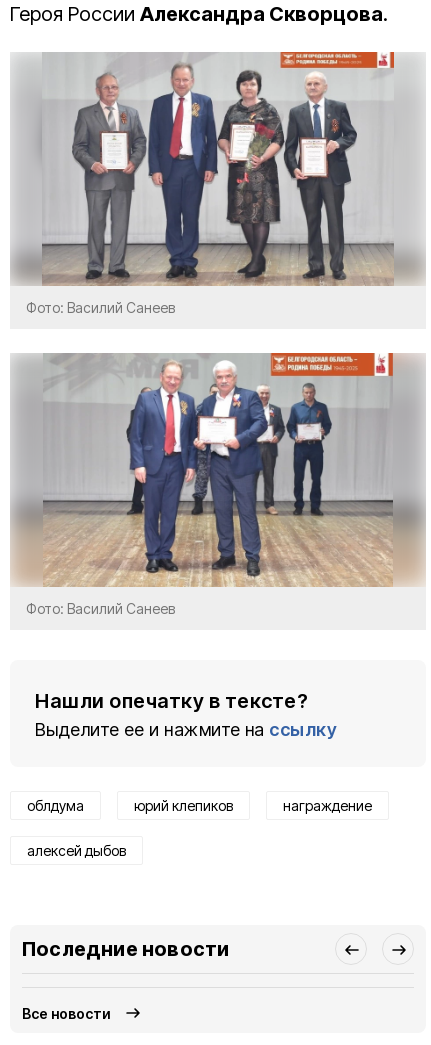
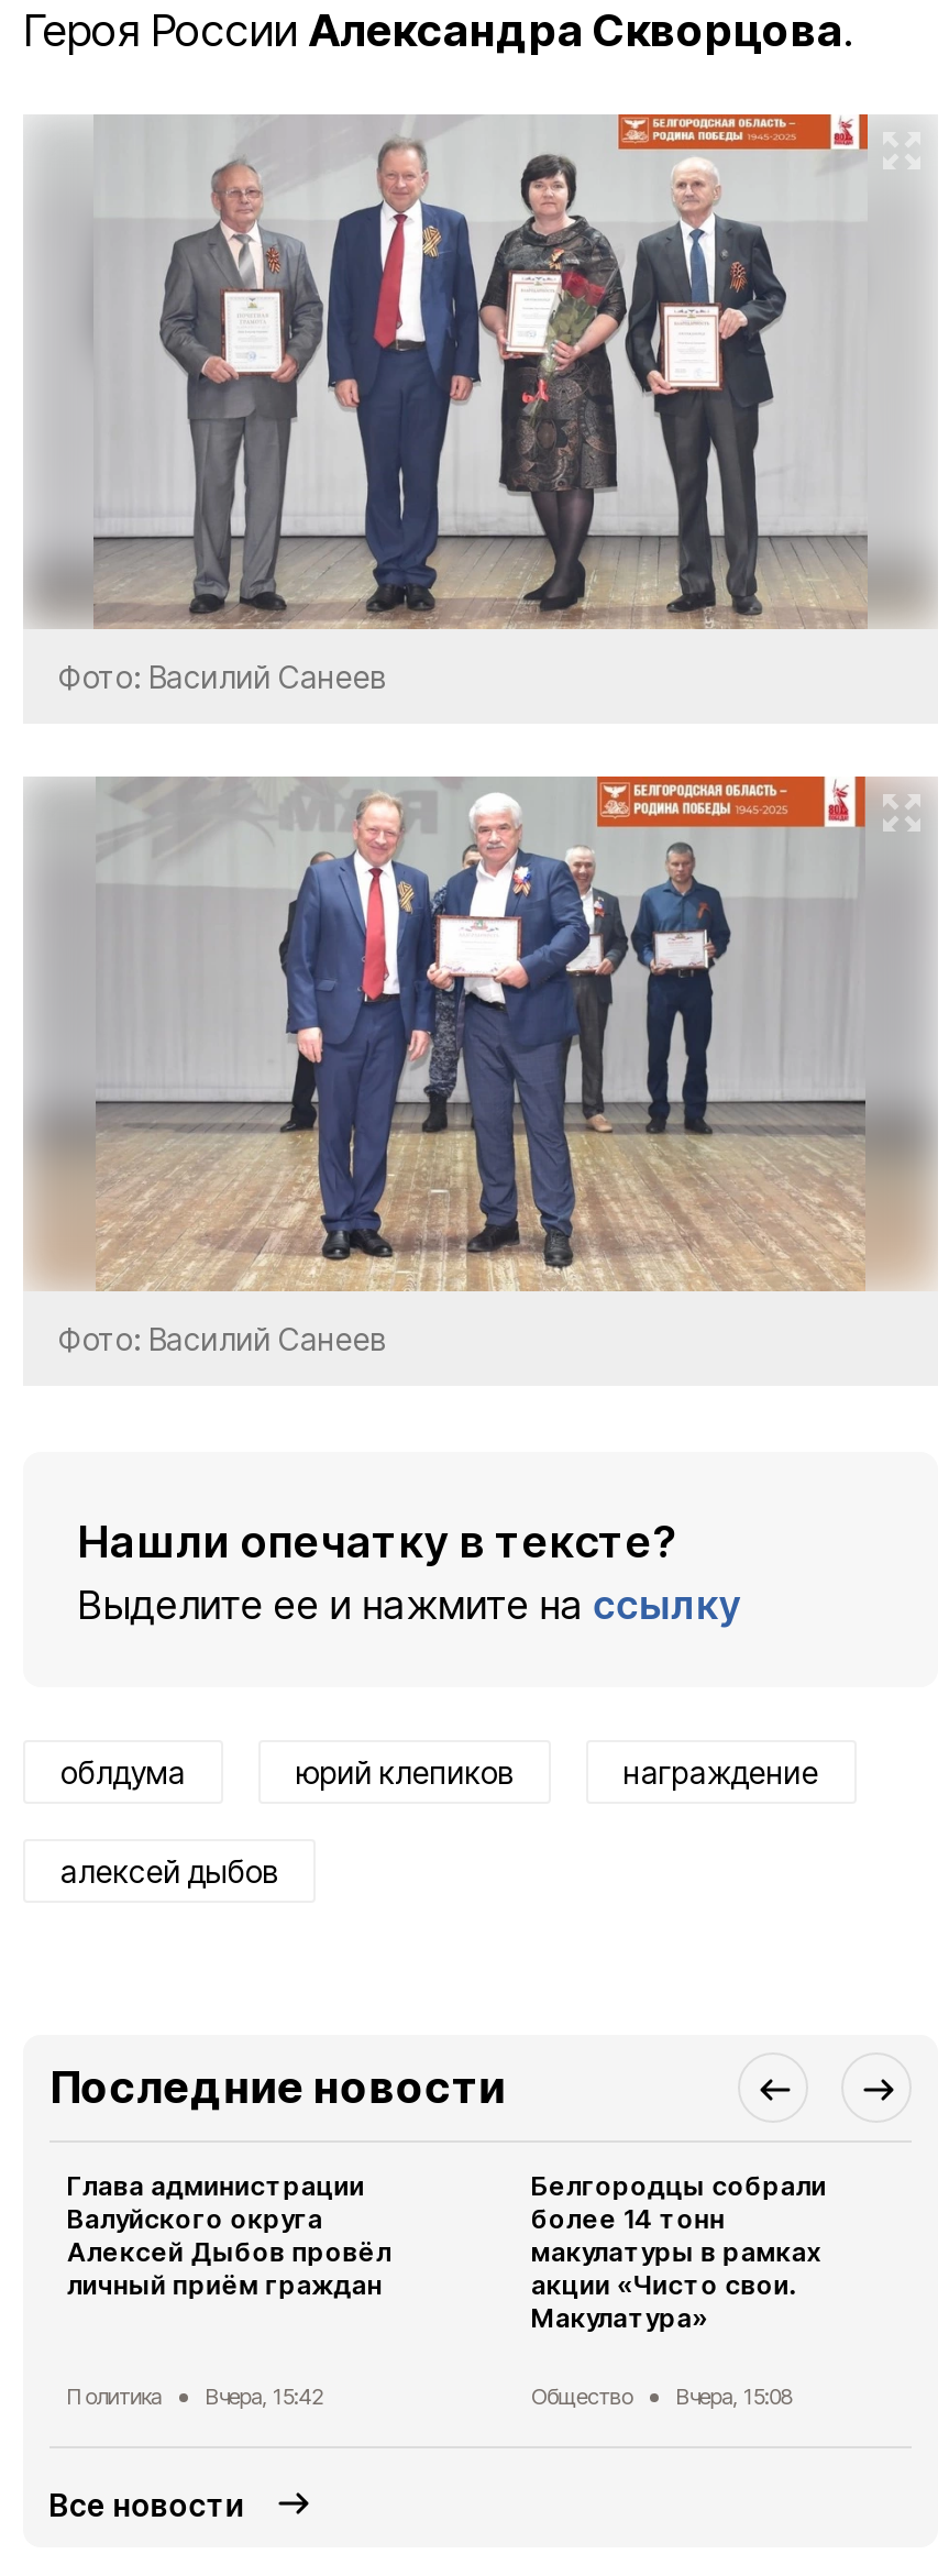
+ Глава администрации
+ Валуйского округа
+ Алексей Дыбов провёл
+ личный приём граждан
+ Политика
+ Вчера, 15:42

+ Белгородцы собрали
+ более 14 тонн
+ макулатуры в рамках
+ акции «Чисто свои.
+ Макулатура»
+ Общество
+ Вчера, 15:08
